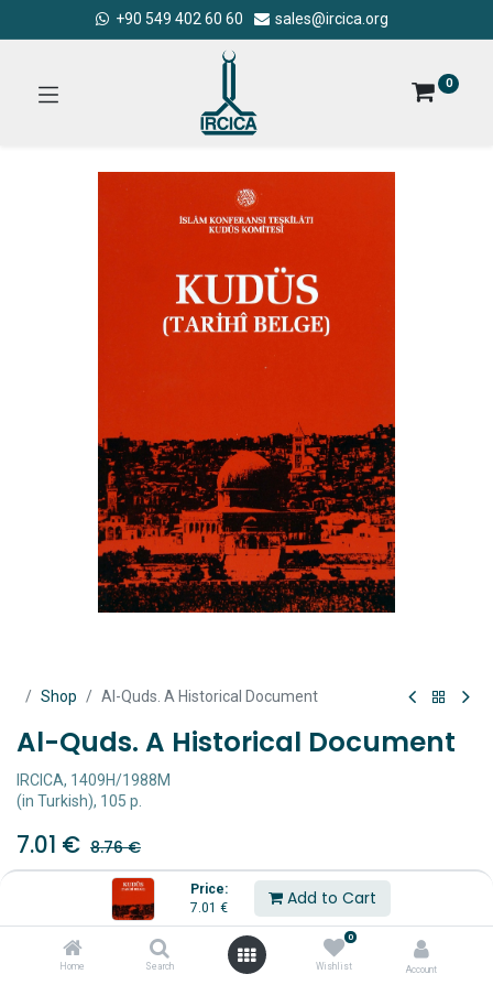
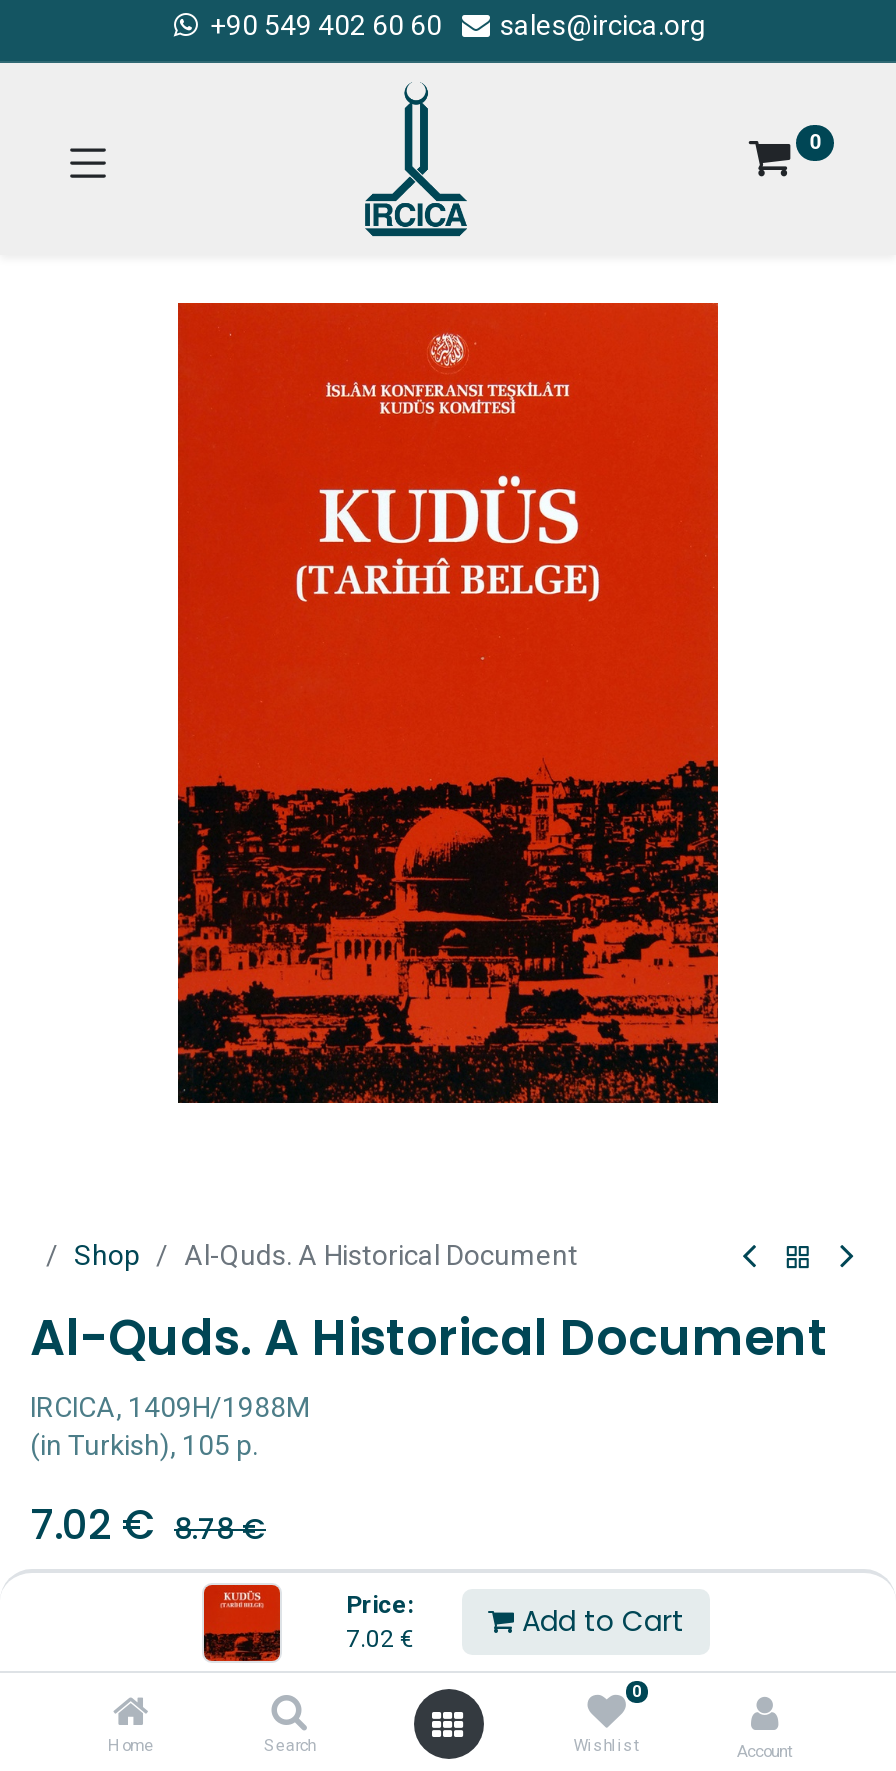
- 7.01 € 8.76€
+ 7.02 € 8.78€

- 7.01 €
+ 7.02 €
